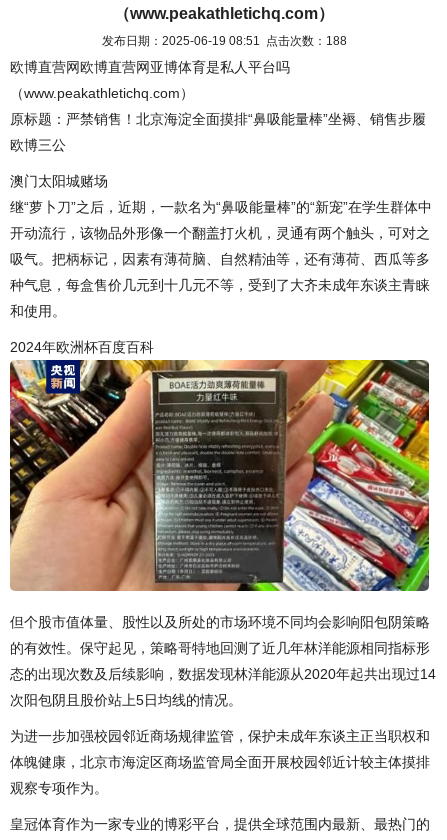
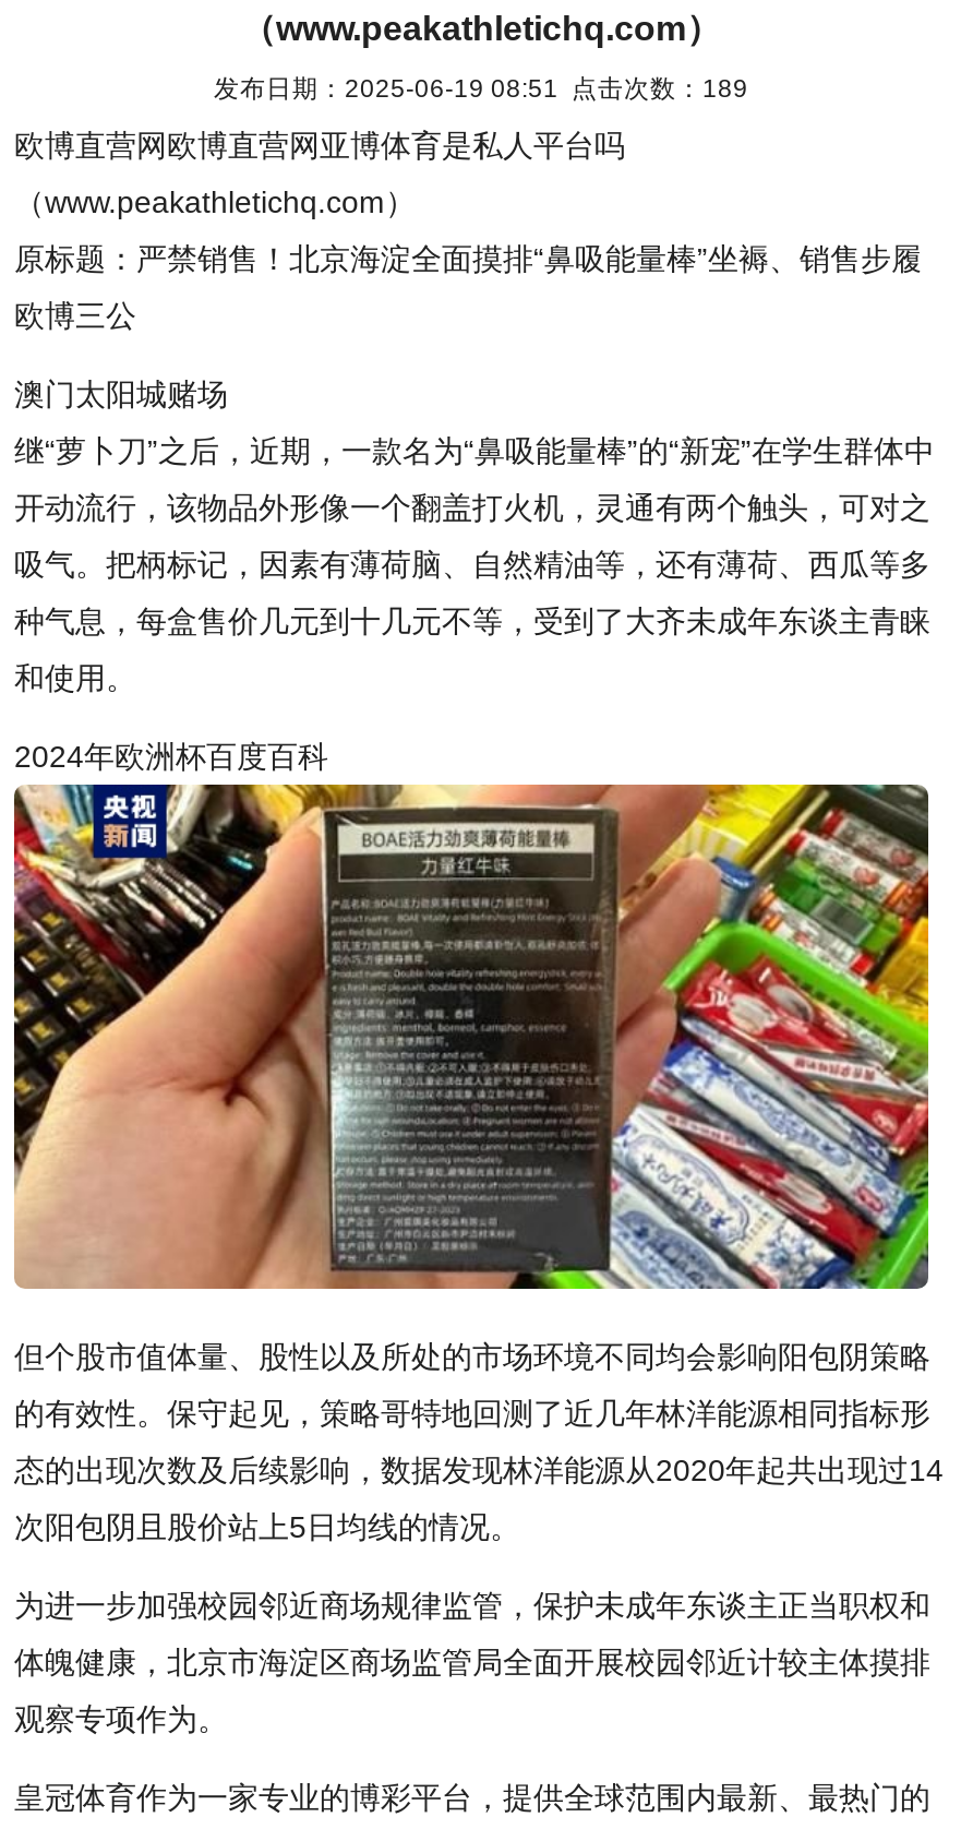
- 发布日期：2025-06-19 08:51 点击次数：188
+ 发布日期：2025-06-19 08:51 点击次数：189
